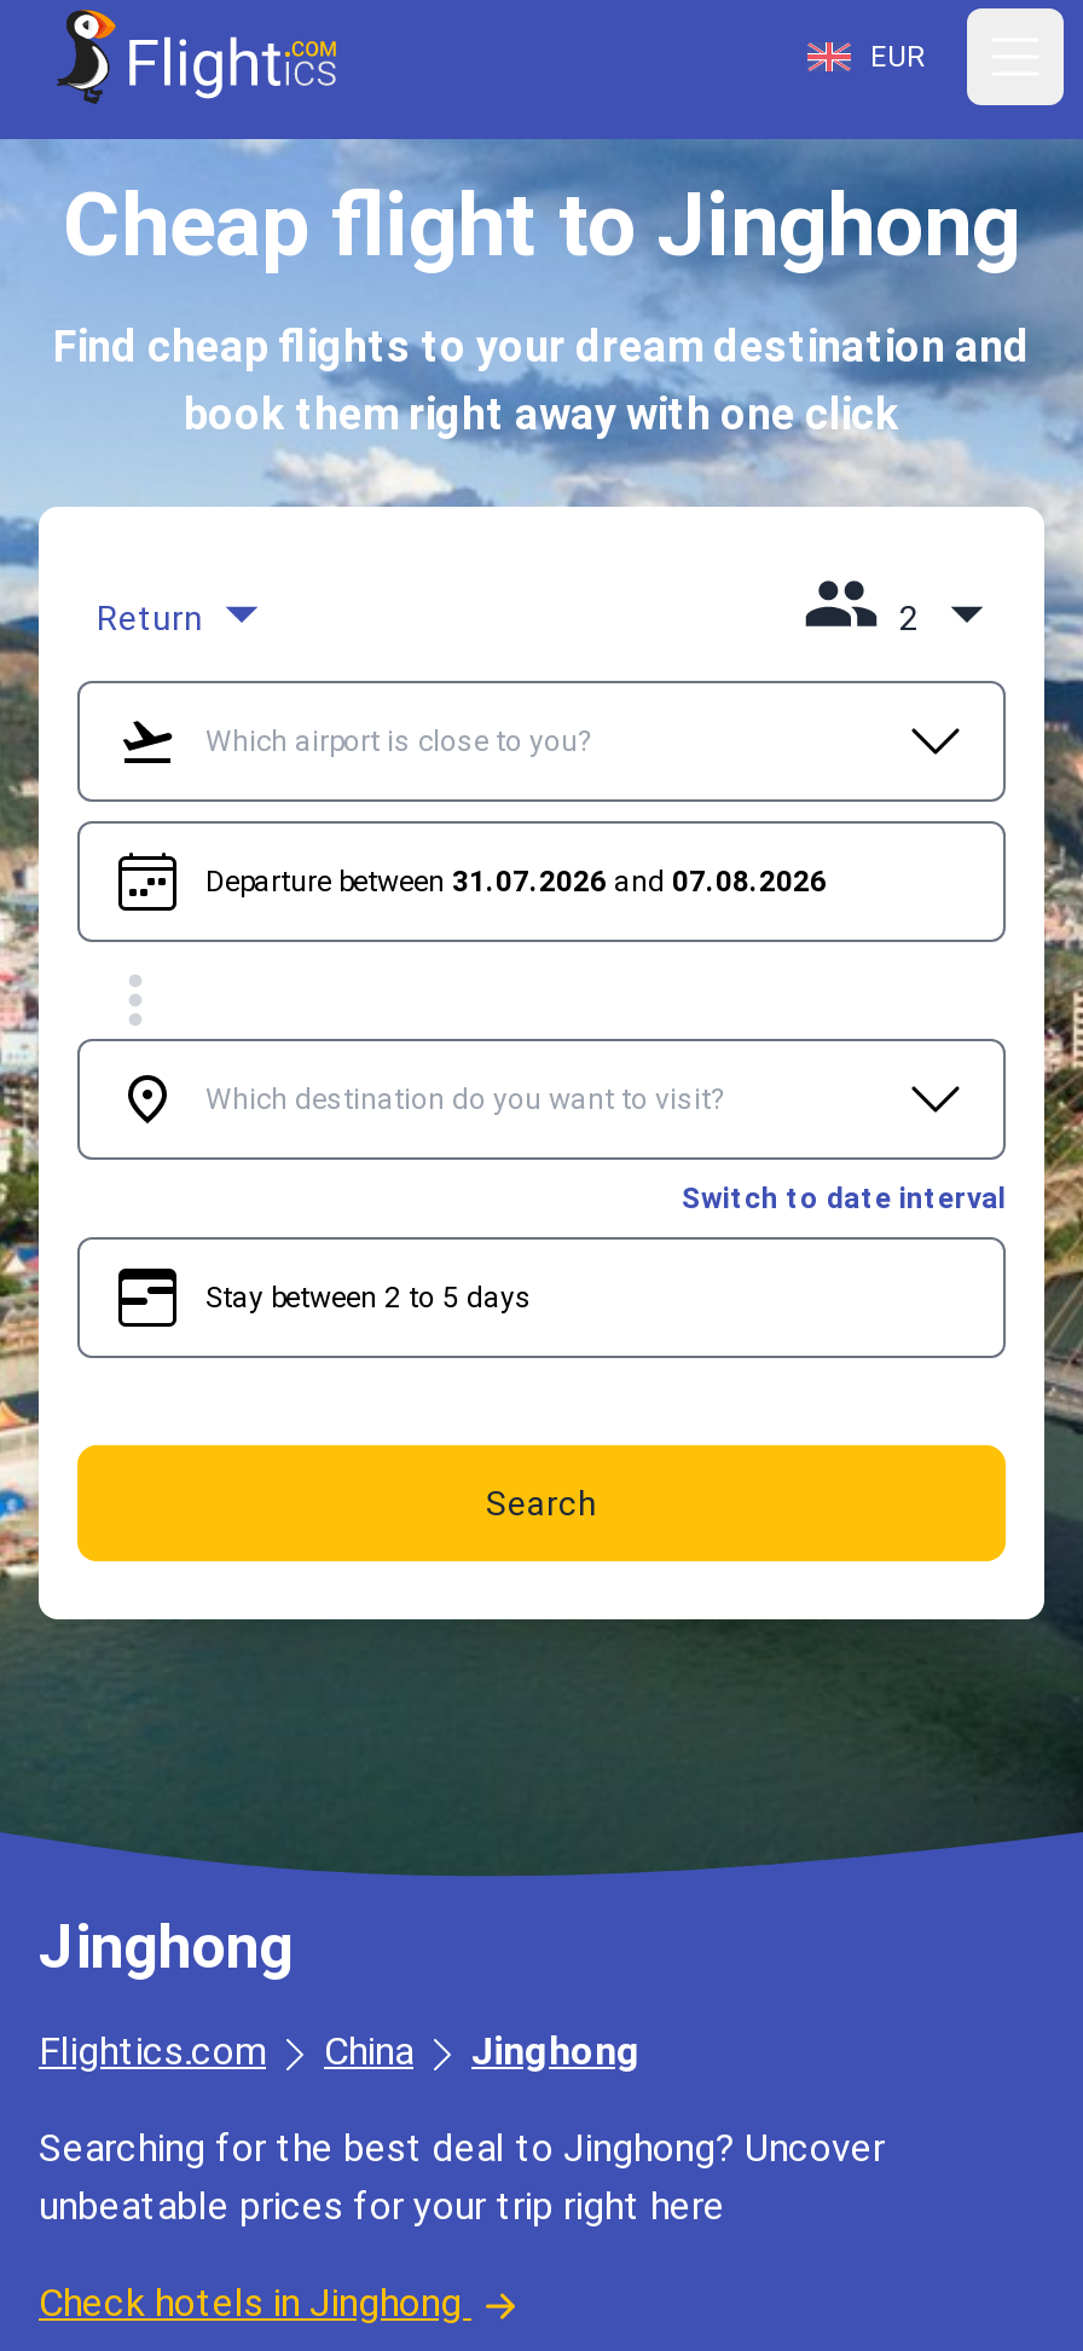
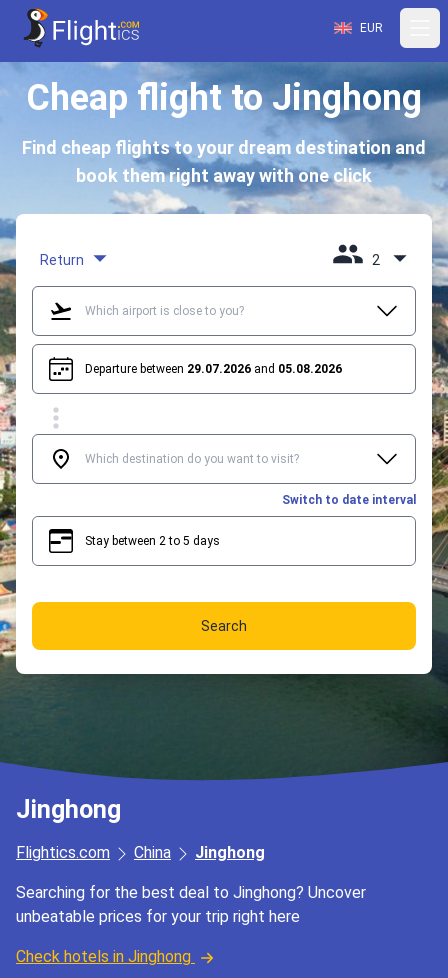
- Departure between 31.07.2026 and 07.08.2026
+ Departure between 29.07.2026 and 05.08.2026
